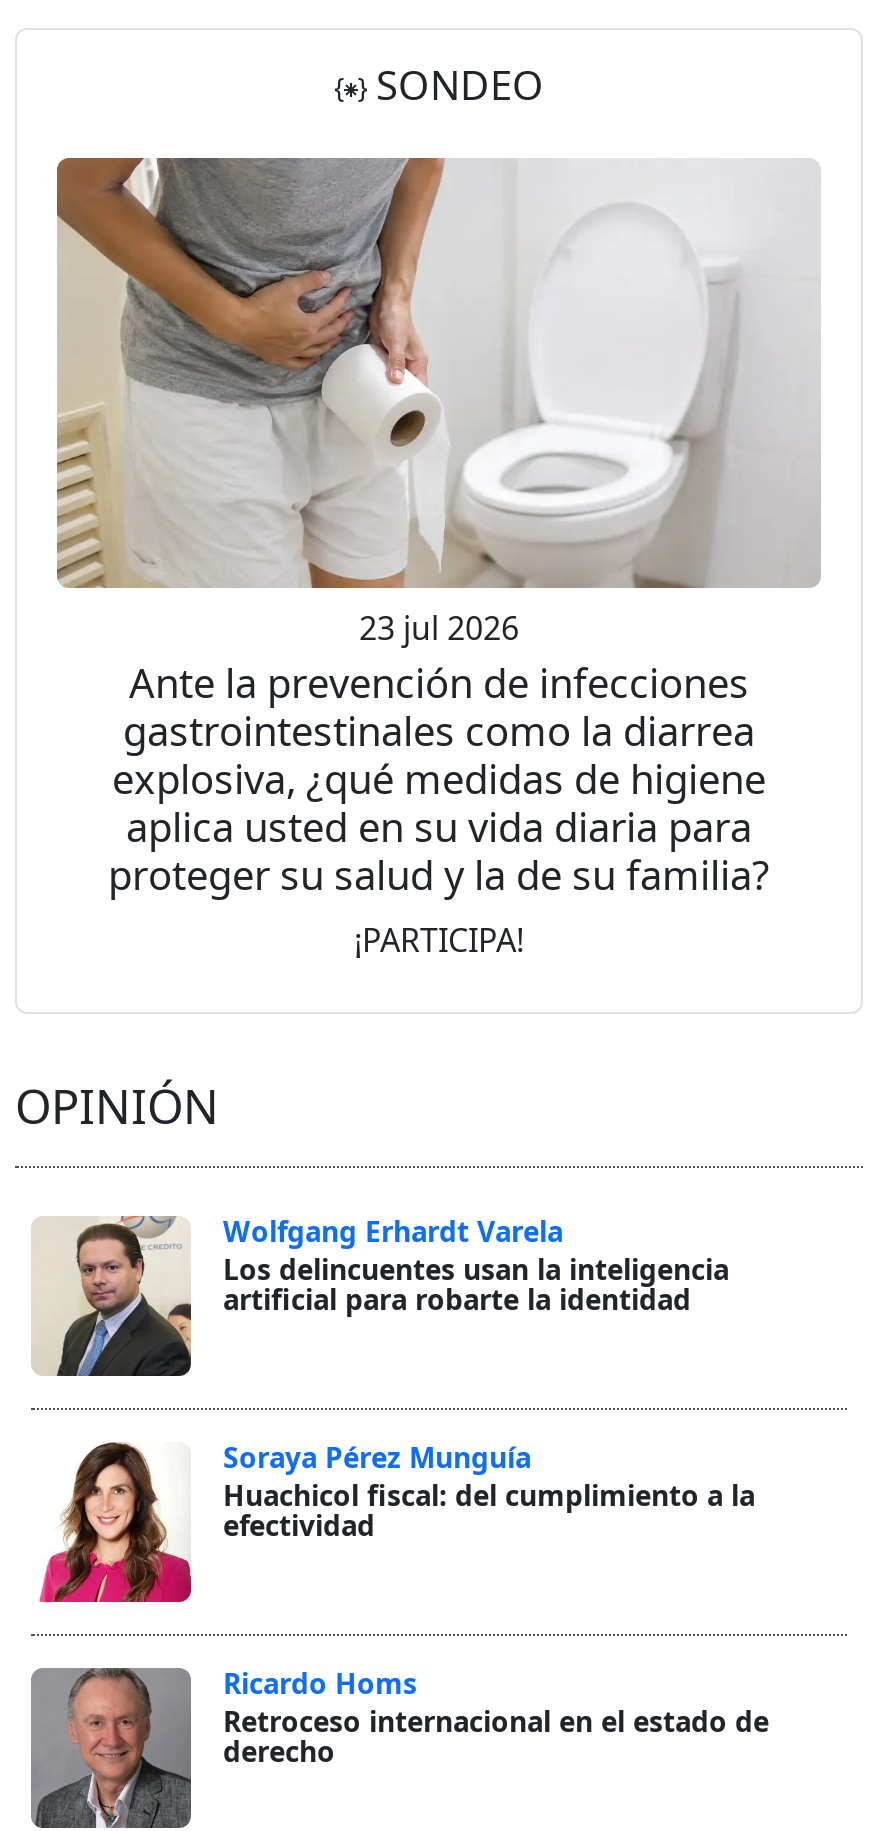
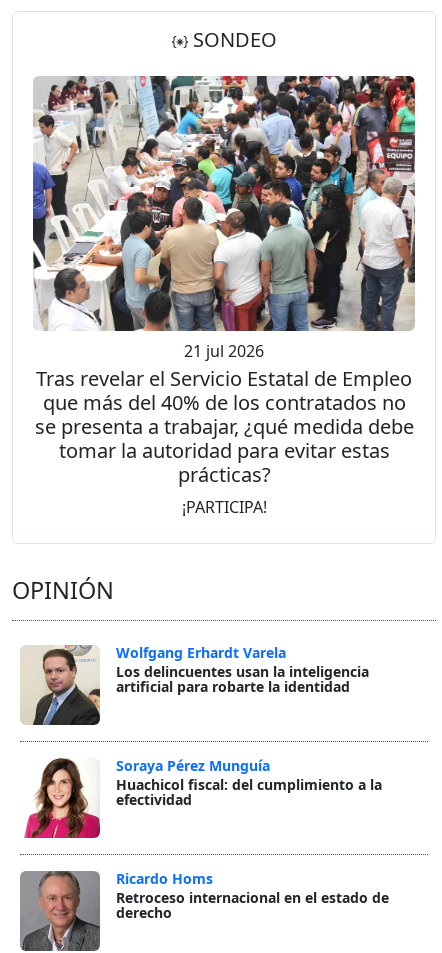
- [image]
- 23 jul 2026
- Ante la prevención de infecciones
- gastrointestinales como la diarrea
- explosiva, ¿qué medidas de higiene
- aplica usted en su vida diaria para
- proteger su salud y la de su familia?
+ [image]
+ 21 jul 2026
+ Tras revelar el Servicio Estatal de Empleo
+ que más del 40% de los contratados no
+ se presenta a trabajar, ¿qué medida debe
+ tomar la autoridad para evitar estas
+ prácticas?
